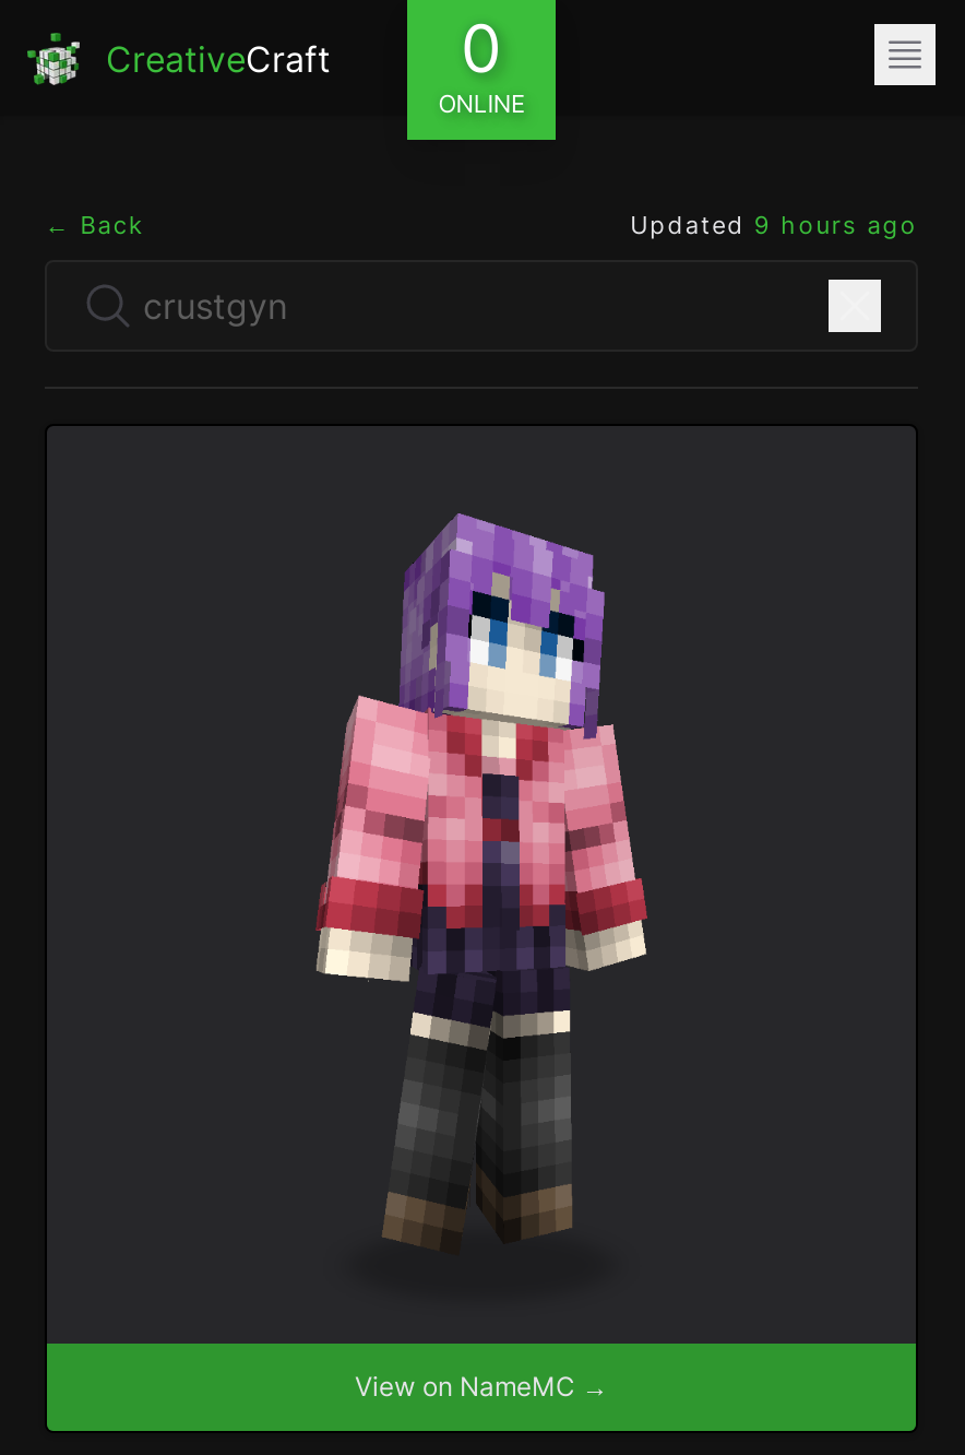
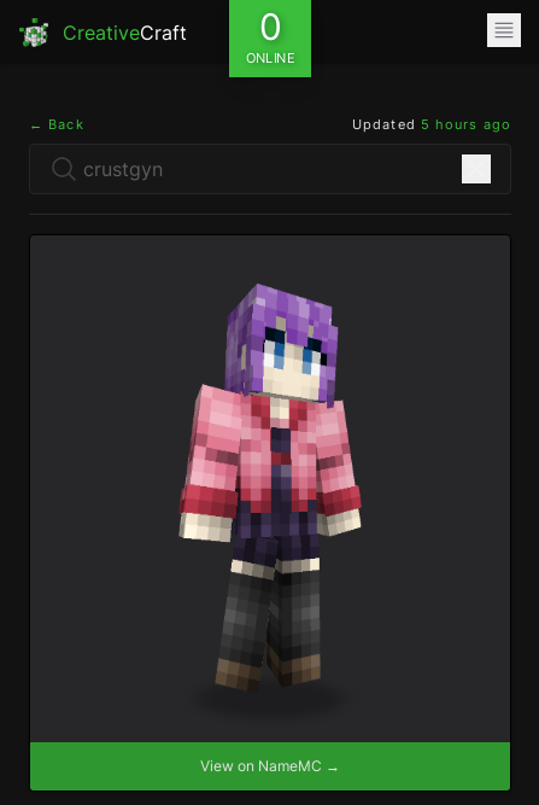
- Updated 9 hours ago
+ Updated 5 hours ago
